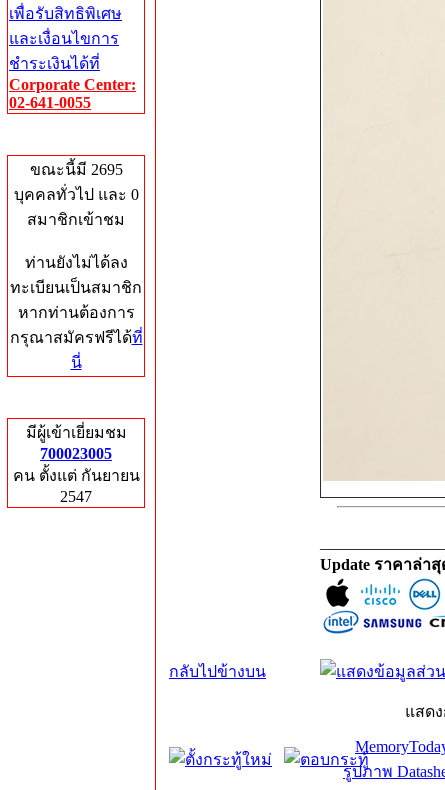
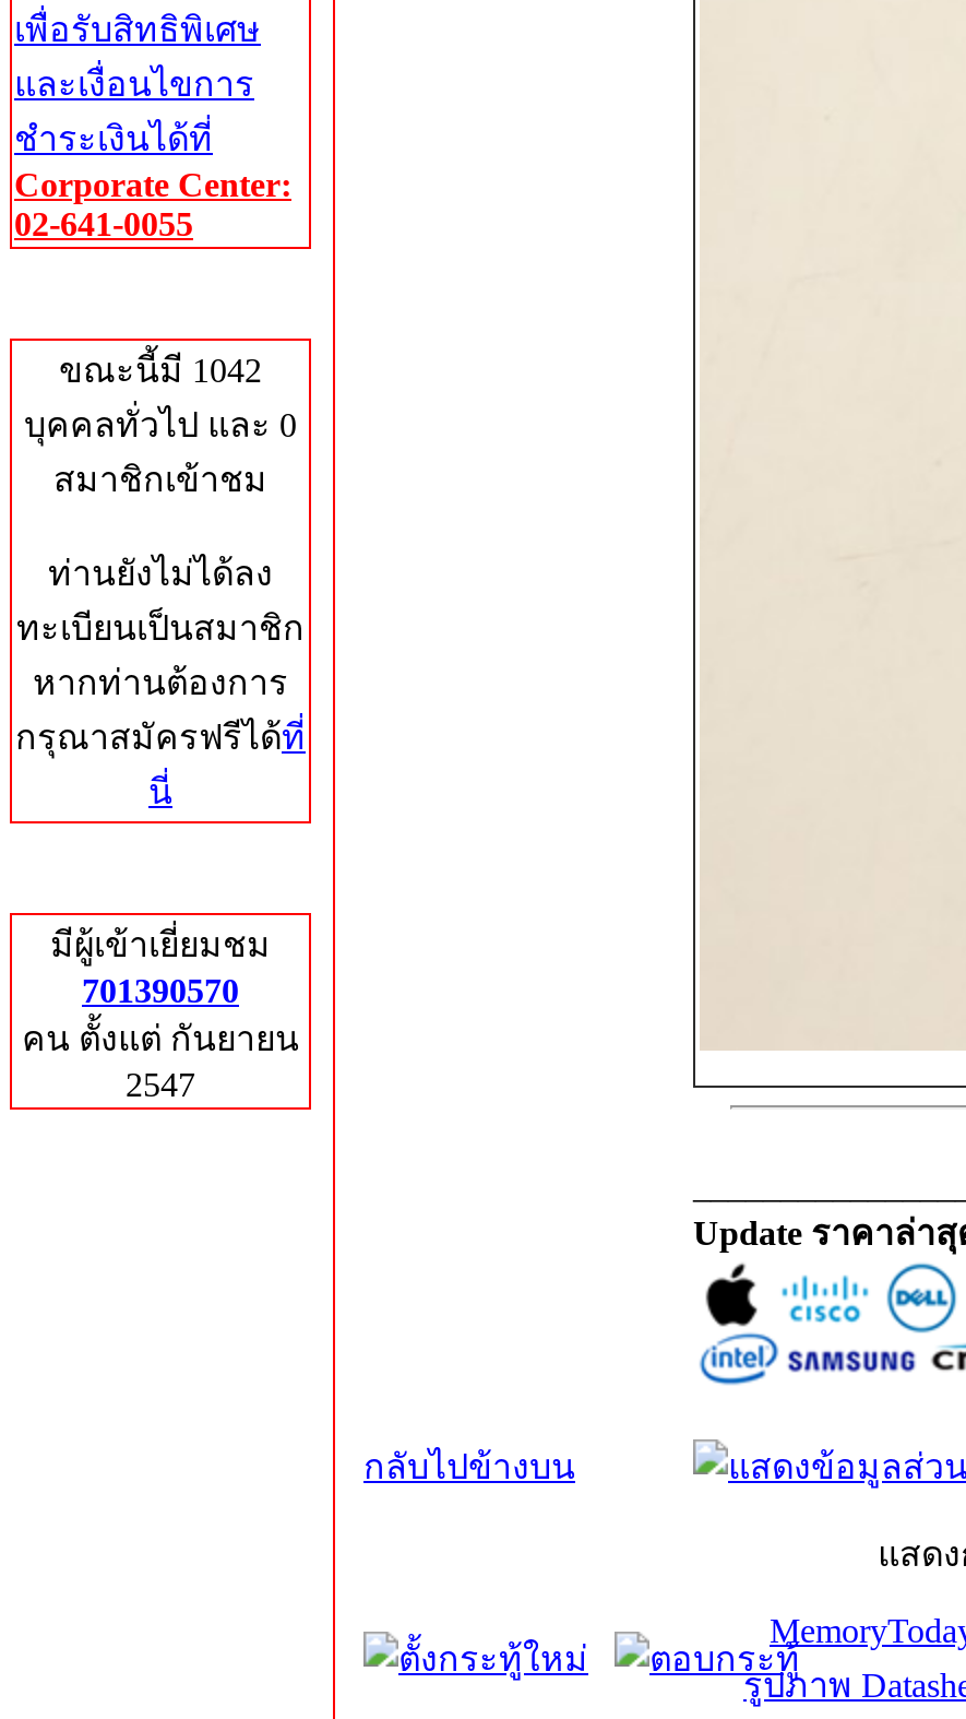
- ขณะนี้มี 2695
+ ขณะนี้มี 1042

- 700023005
+ 701390570
